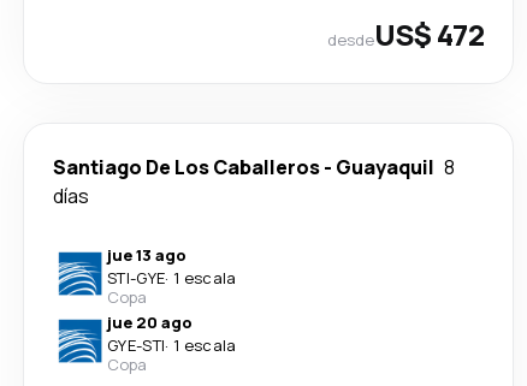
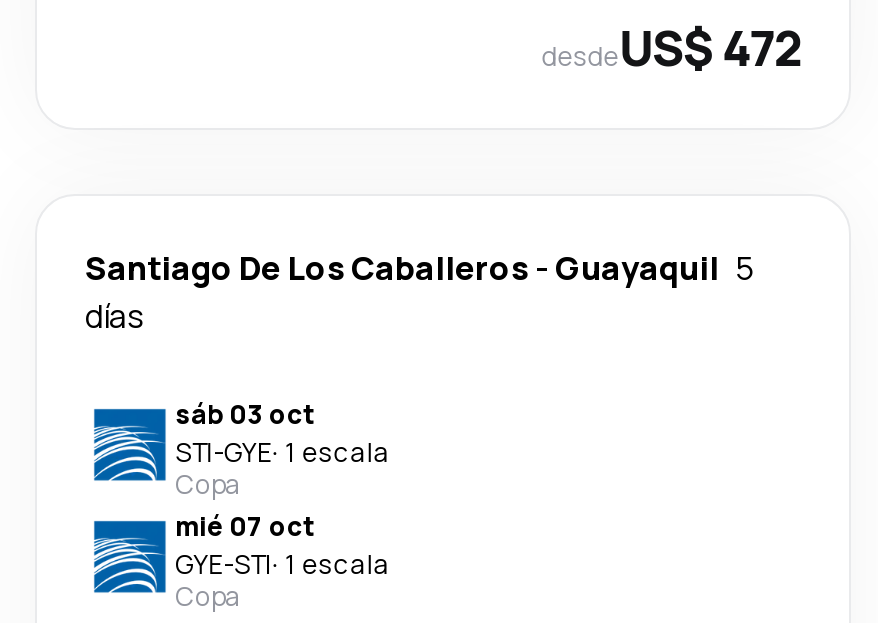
- Santiago De Los Caballeros - Guayaquil 8
+ Santiago De Los Caballeros - Guayaquil 5

- jue 13 ago
+ sáb 03 oct

- jue 20 ago
+ mié 07 oct
